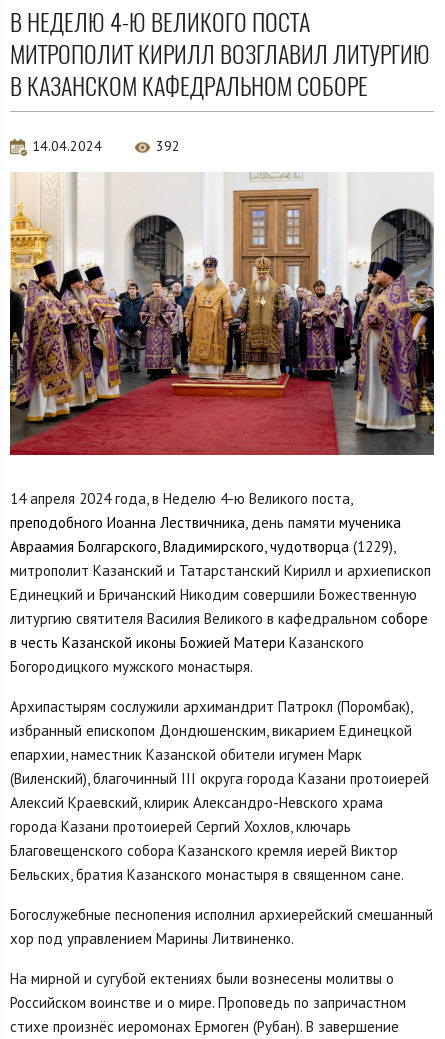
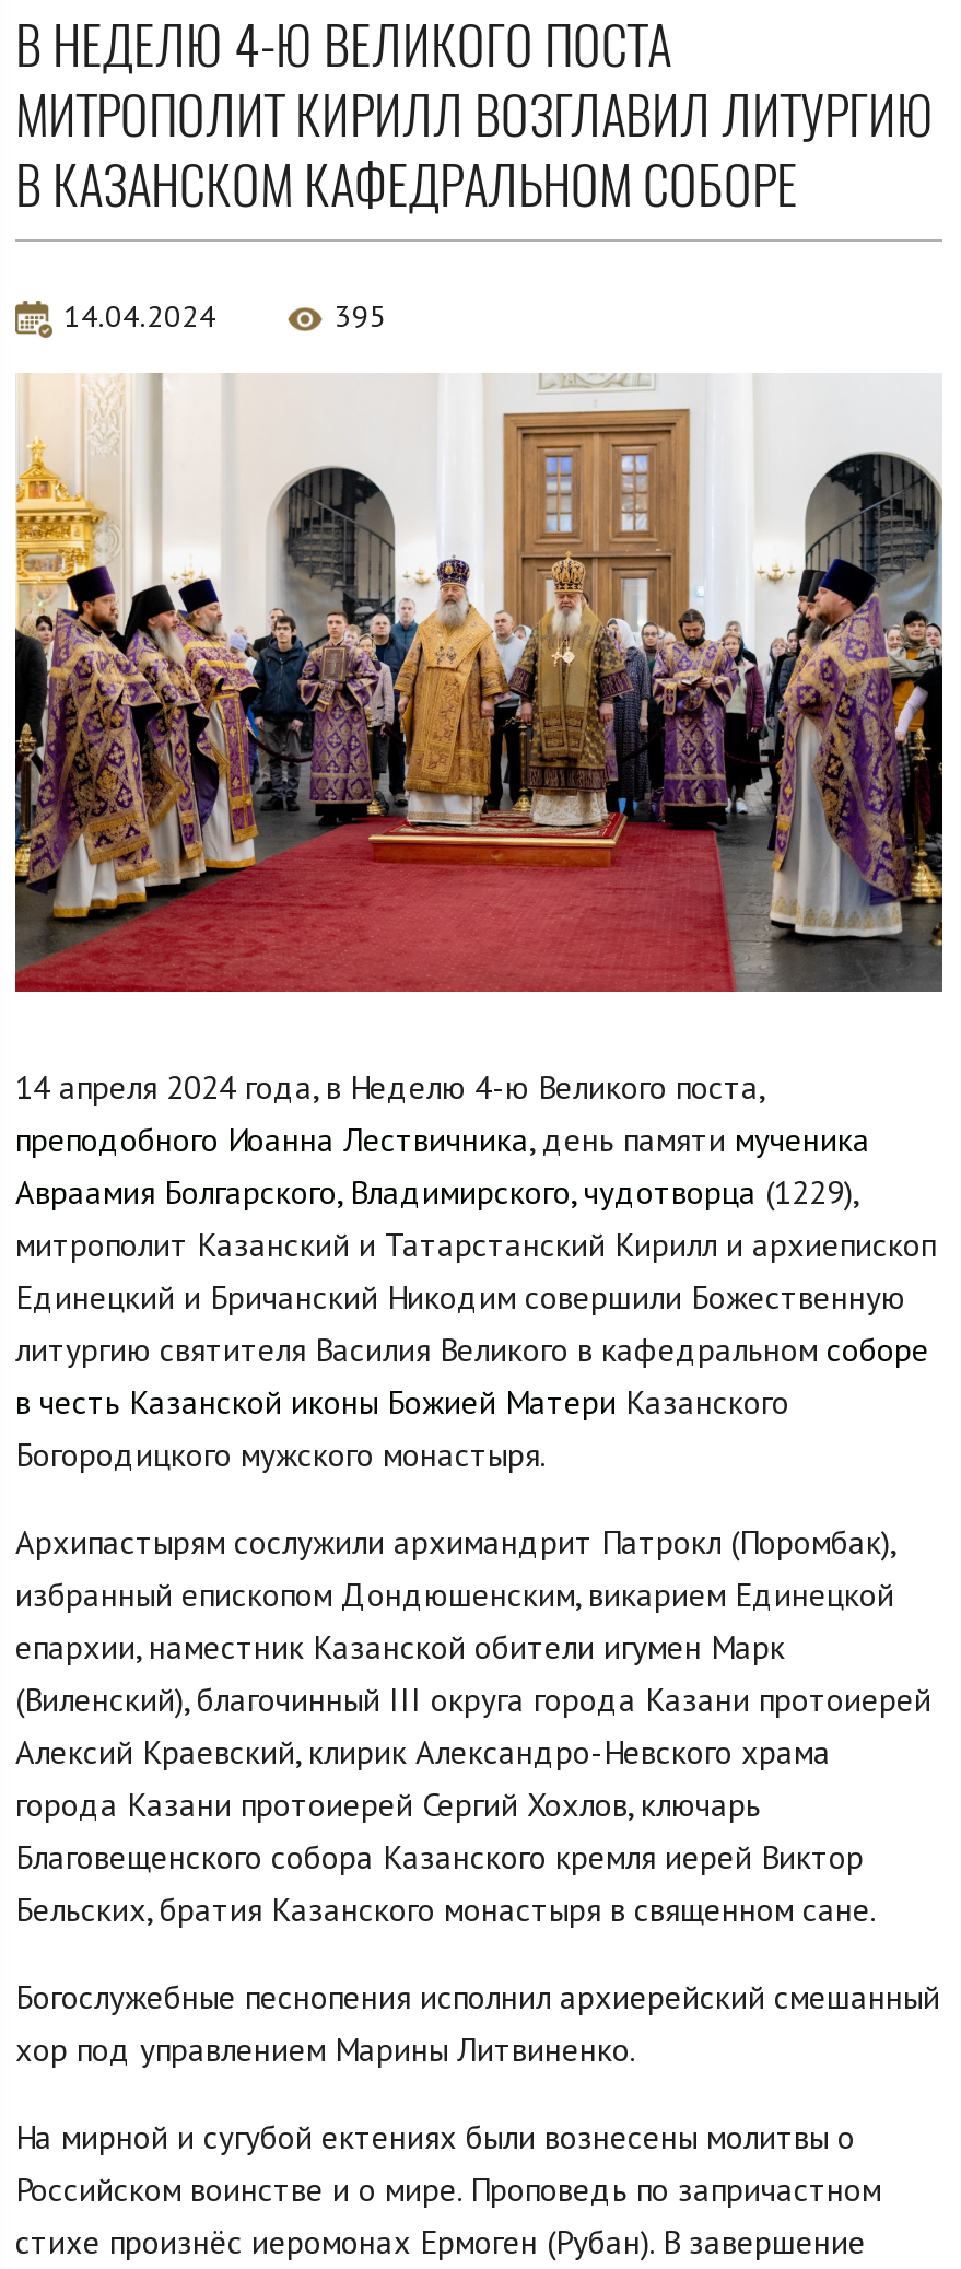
- 392
+ 395
